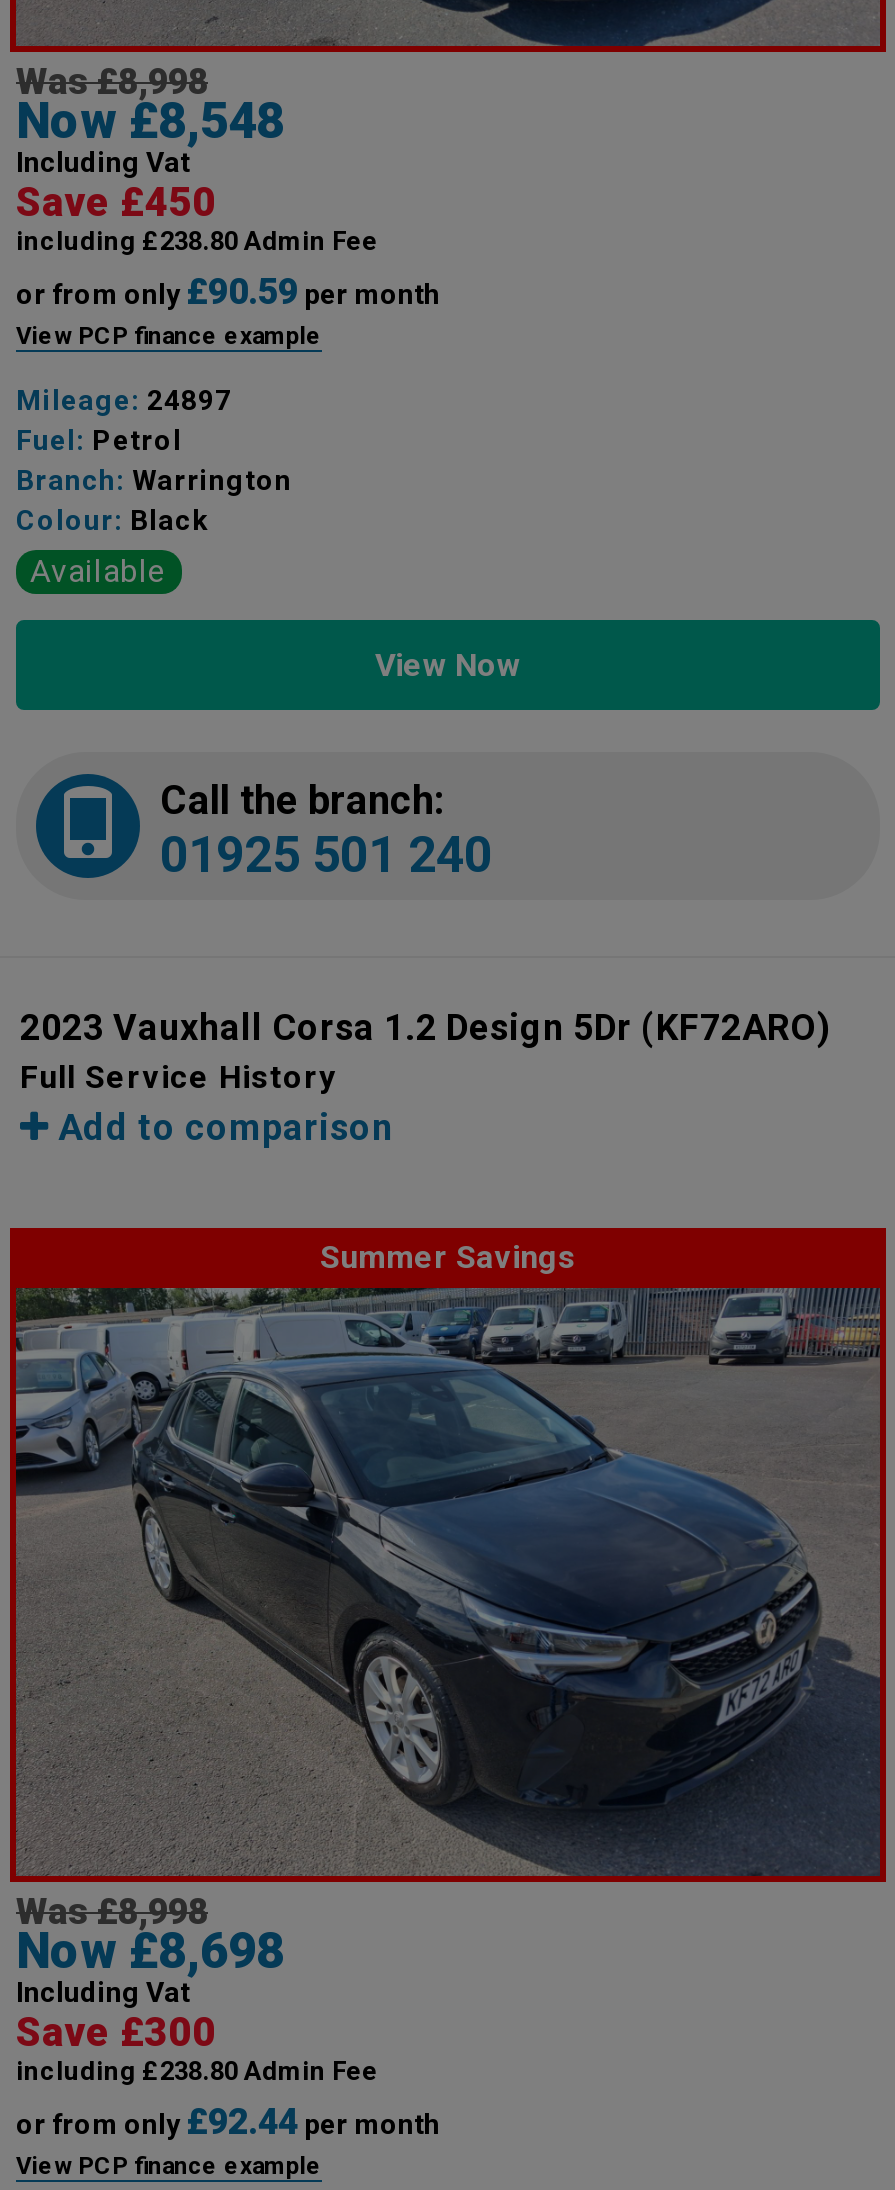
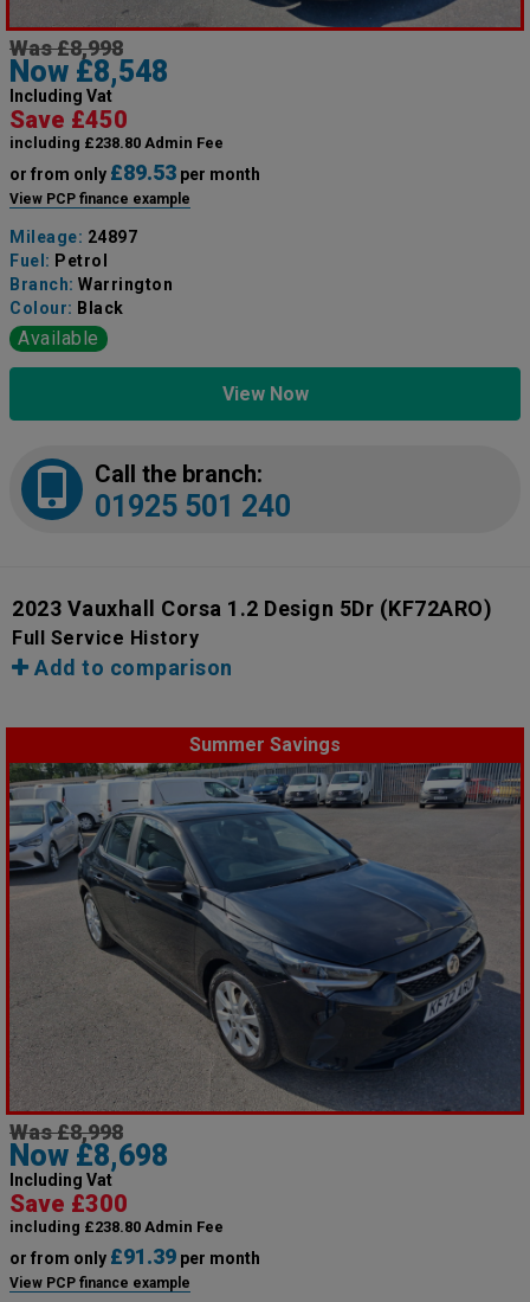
- or from only £90.59 per month
+ or from only £89.53 per month

- or from only £92.44 per month
+ or from only £91.39 per month
